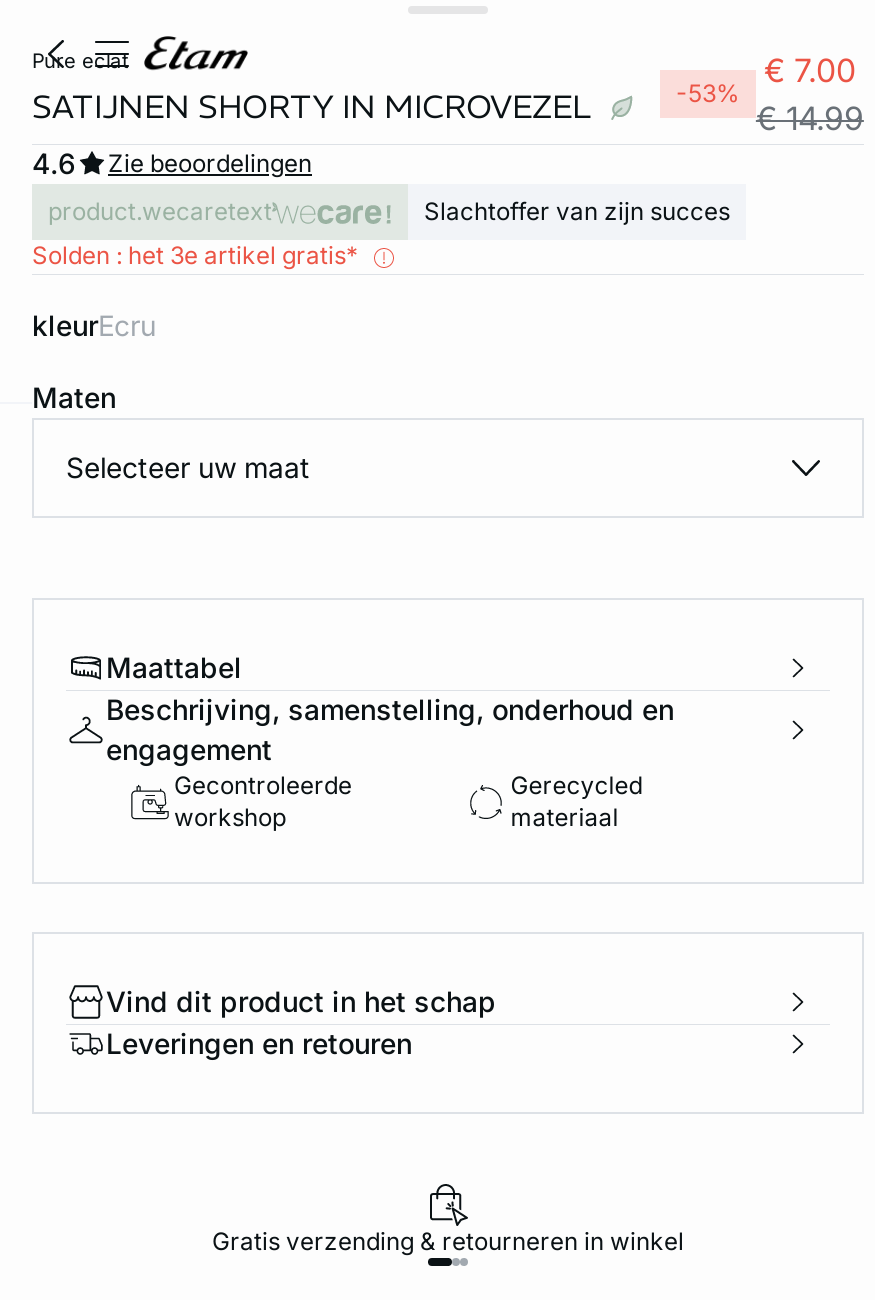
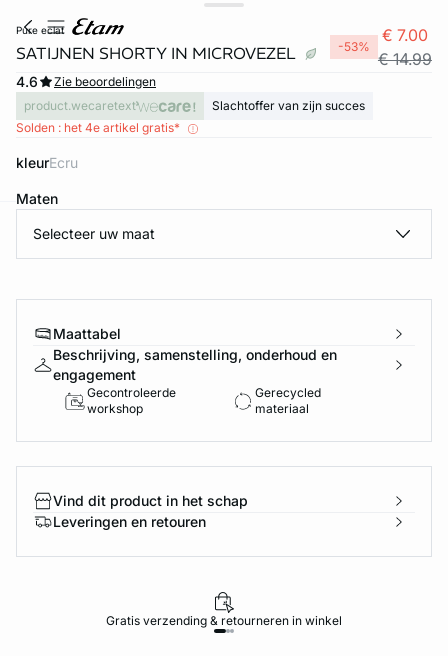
- Solden : het 3e artikel gratis*
+ Solden : het 4e artikel gratis*
